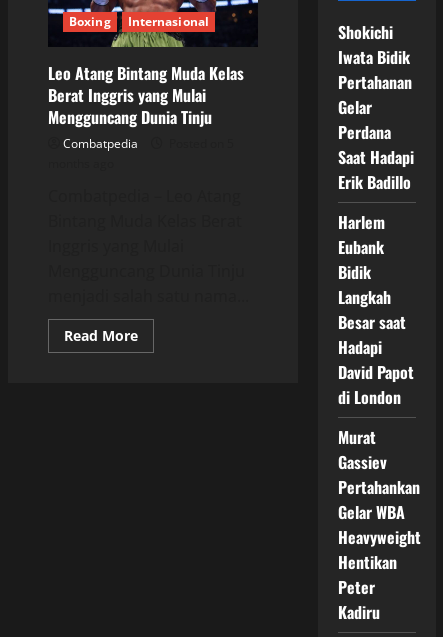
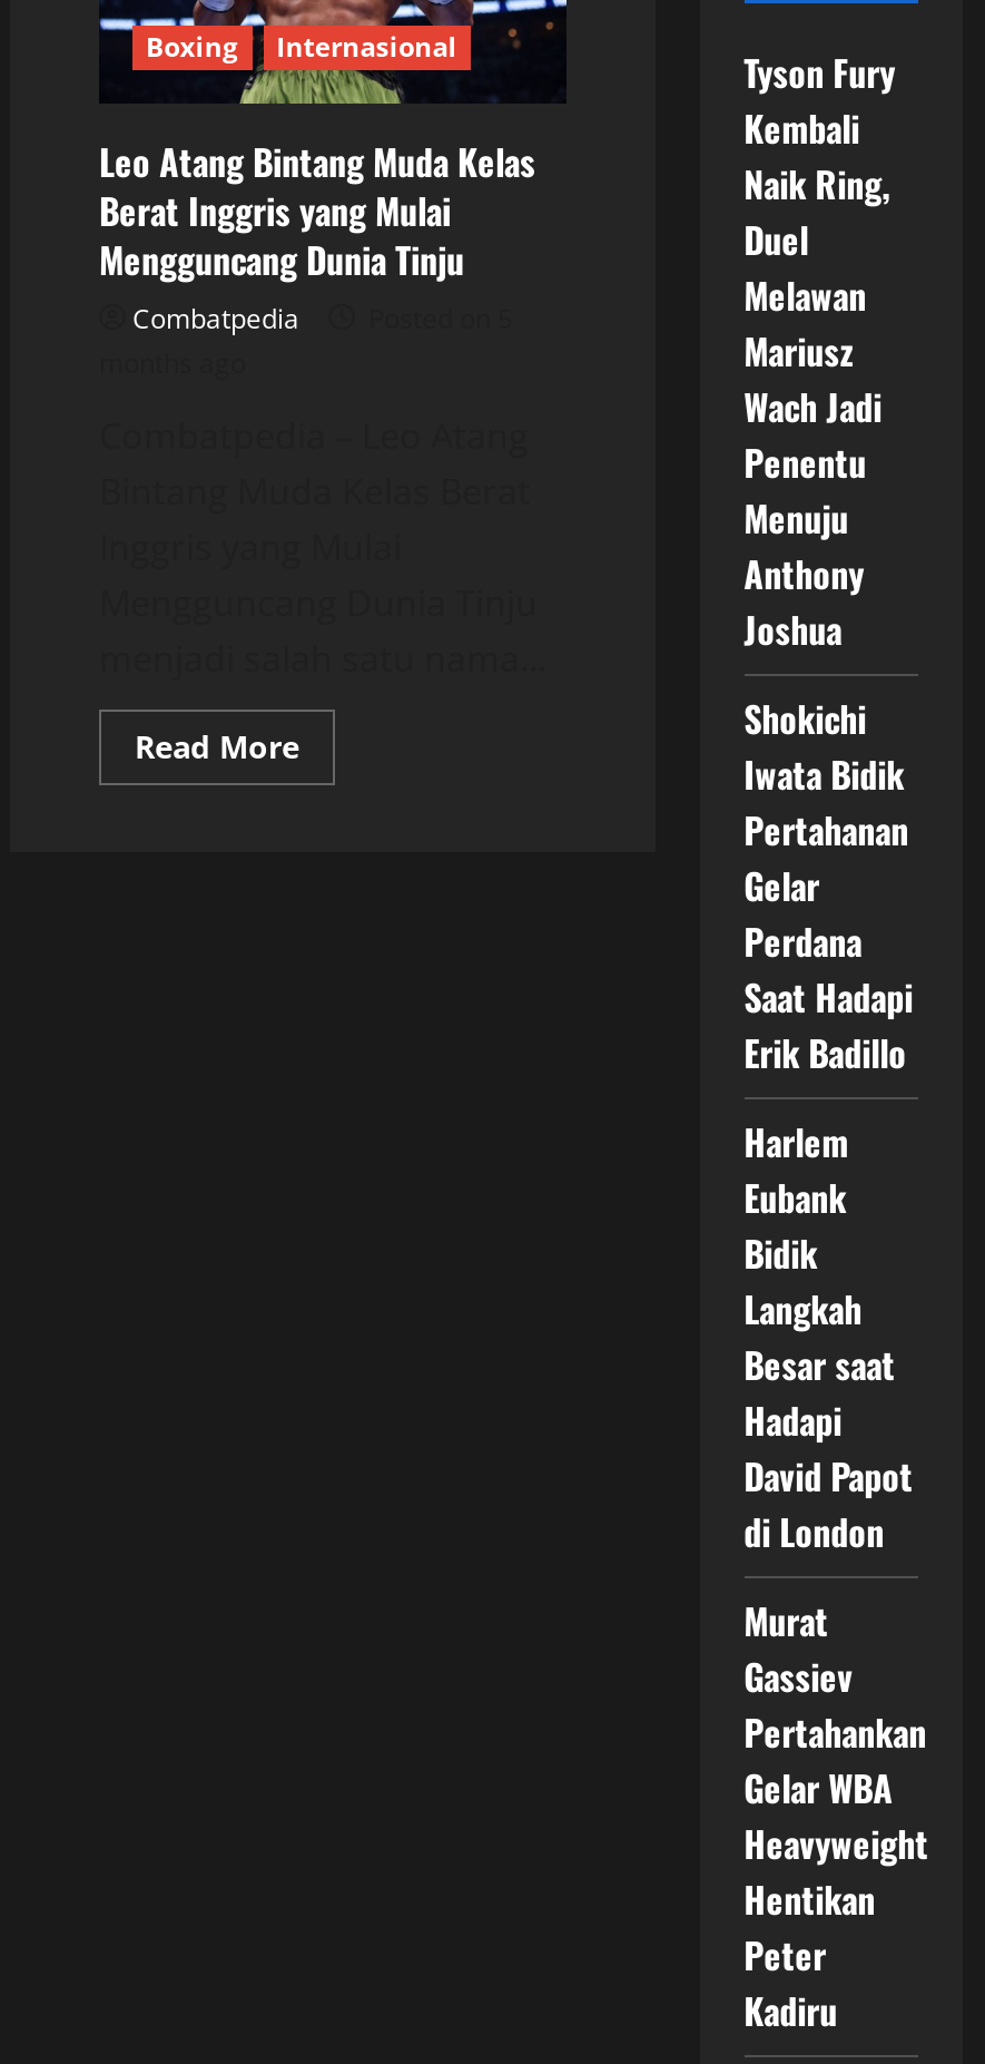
+ Tyson Fury
+ Kembali
+ Naik Ring,
+ Duel
+ Melawan
+ Mariusz
+ Wach Jadi
+ Penentu
+ Menuju
+ Anthony
+ Joshua
